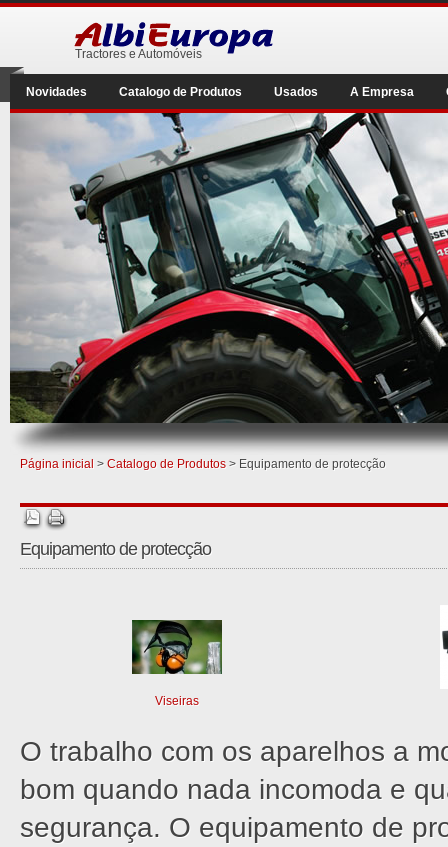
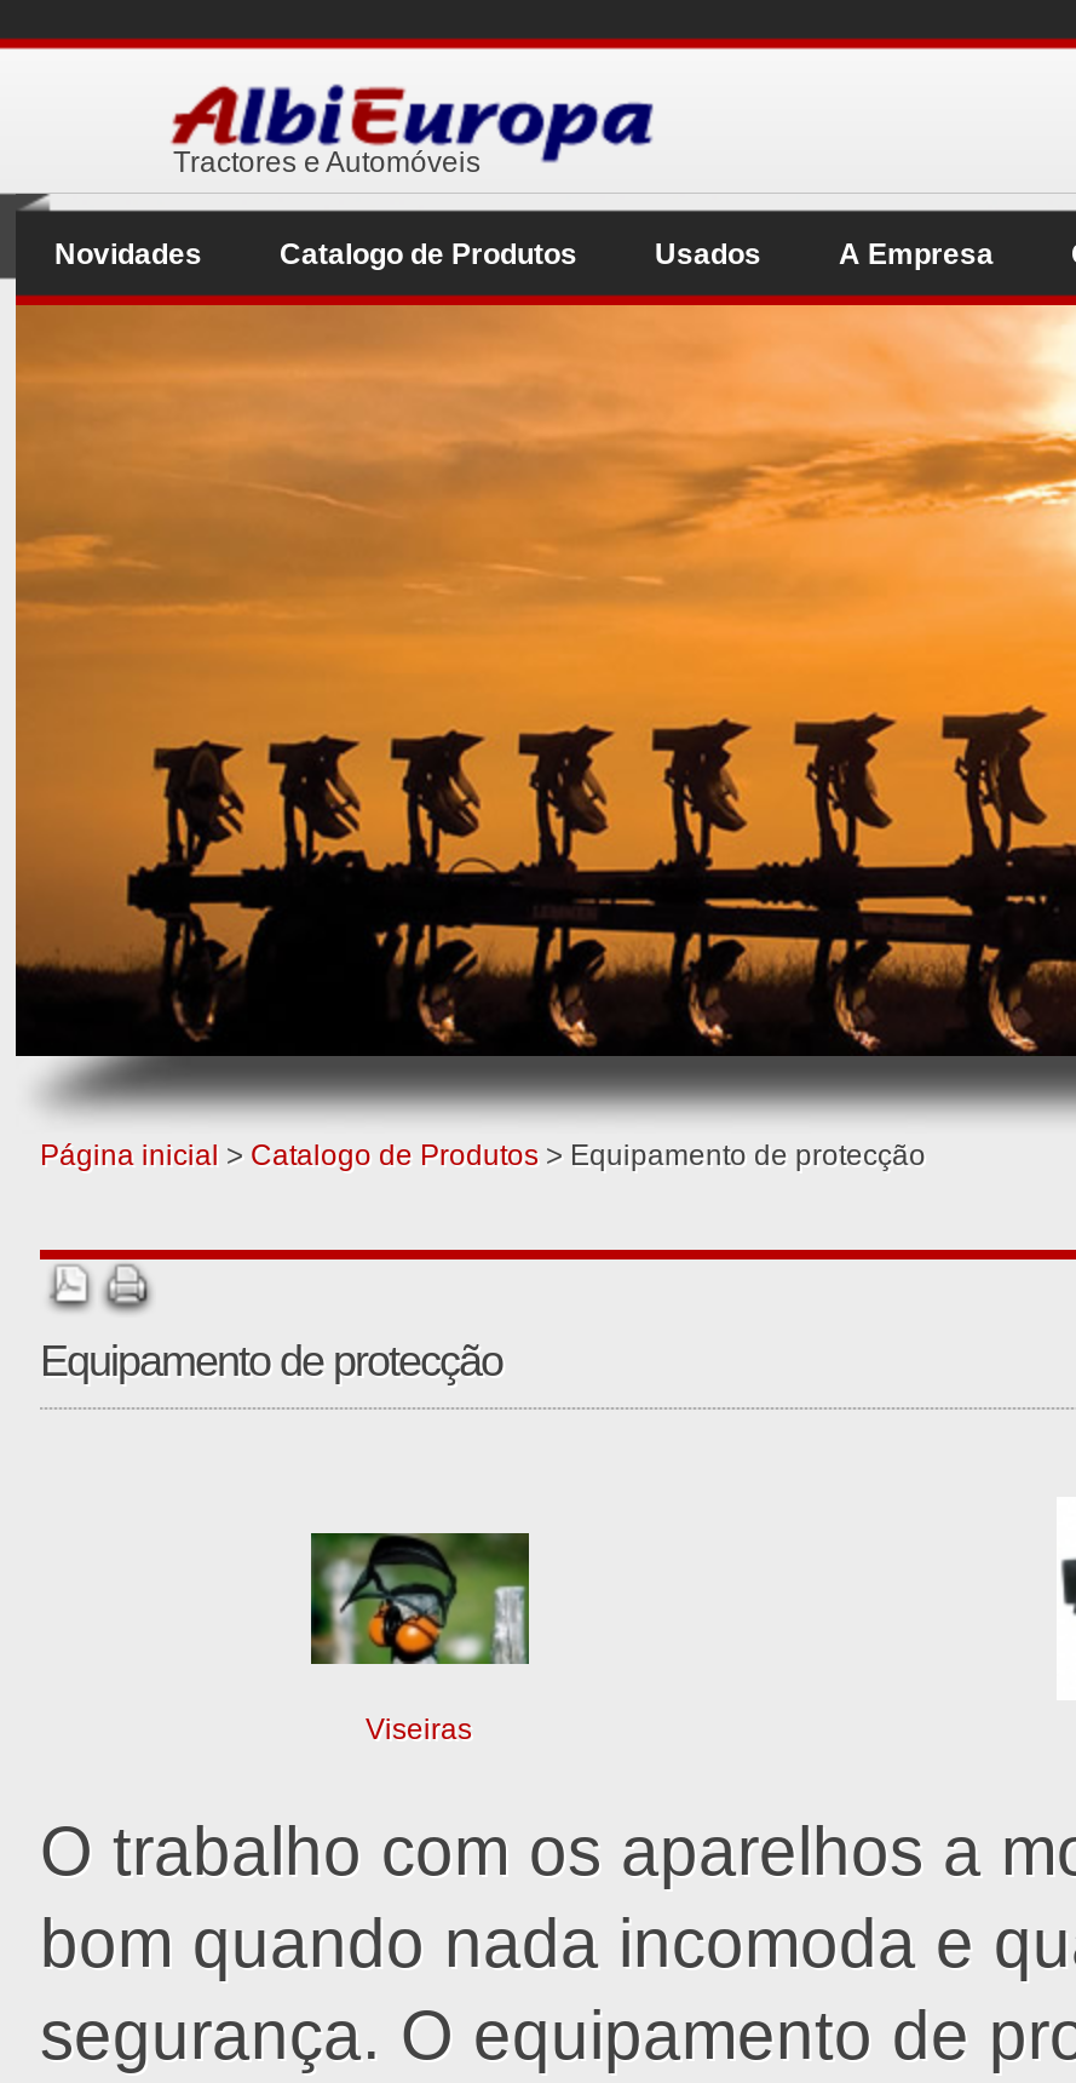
- [image]
+ [image]
